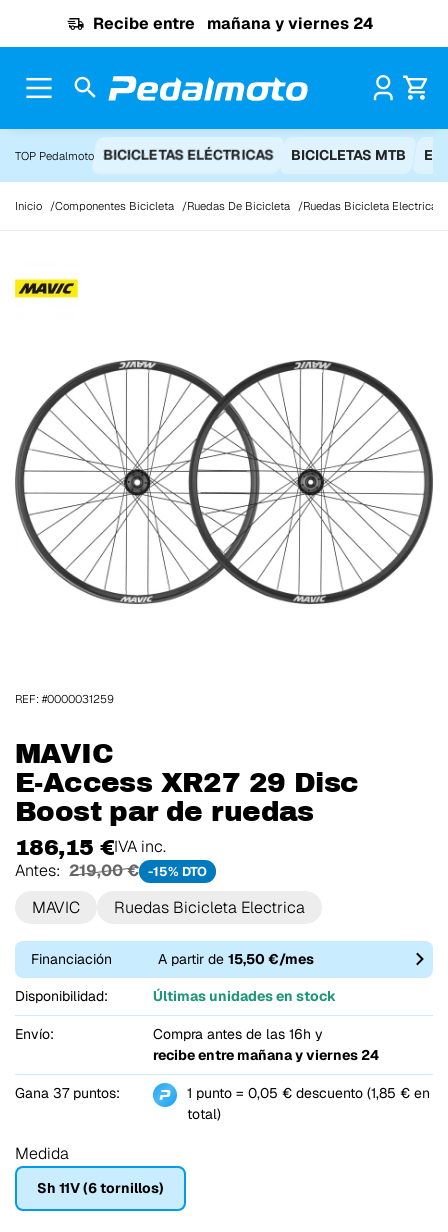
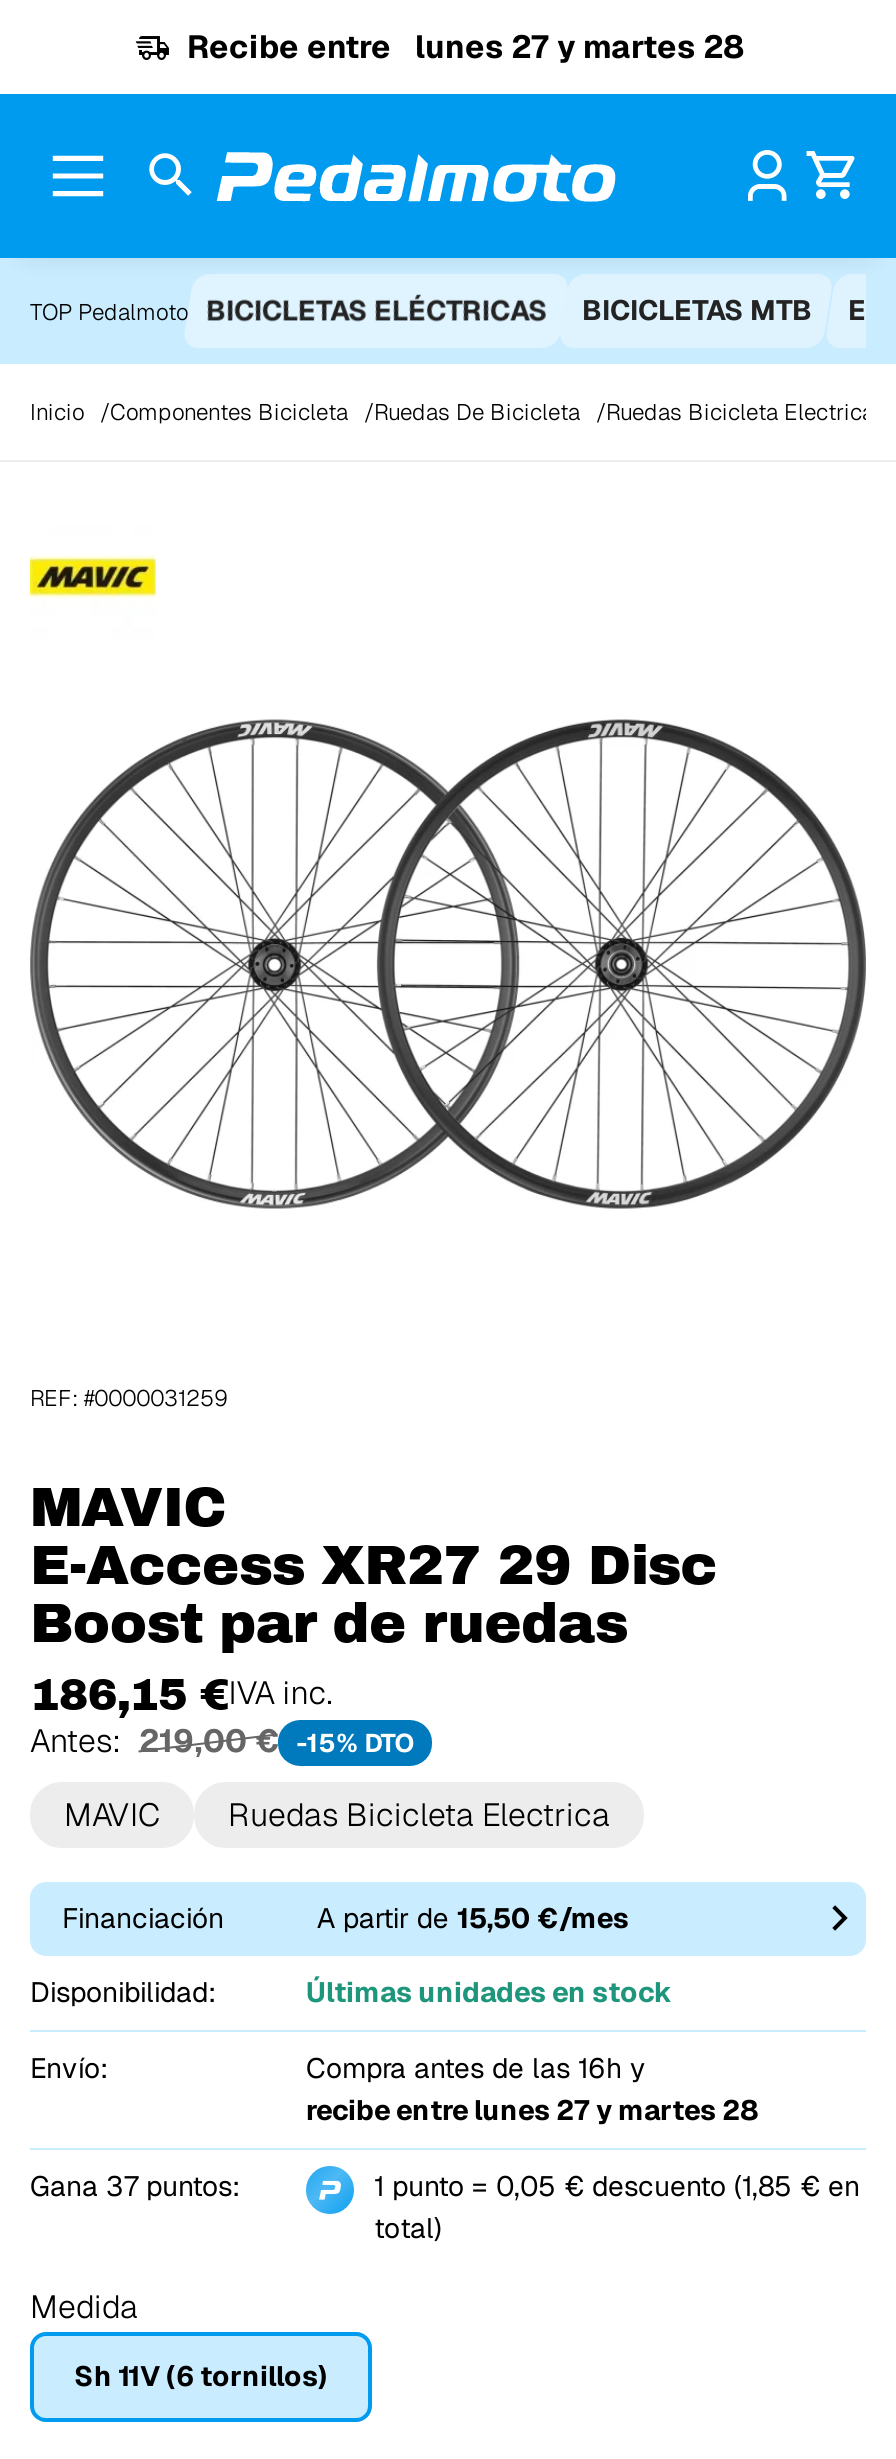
- Recibe entre mañana y viernes 24
+ Recibe entre lunes 27 y martes 28

- recibe entre mañana y viernes 24
+ recibe entre lunes 27 y martes 28
